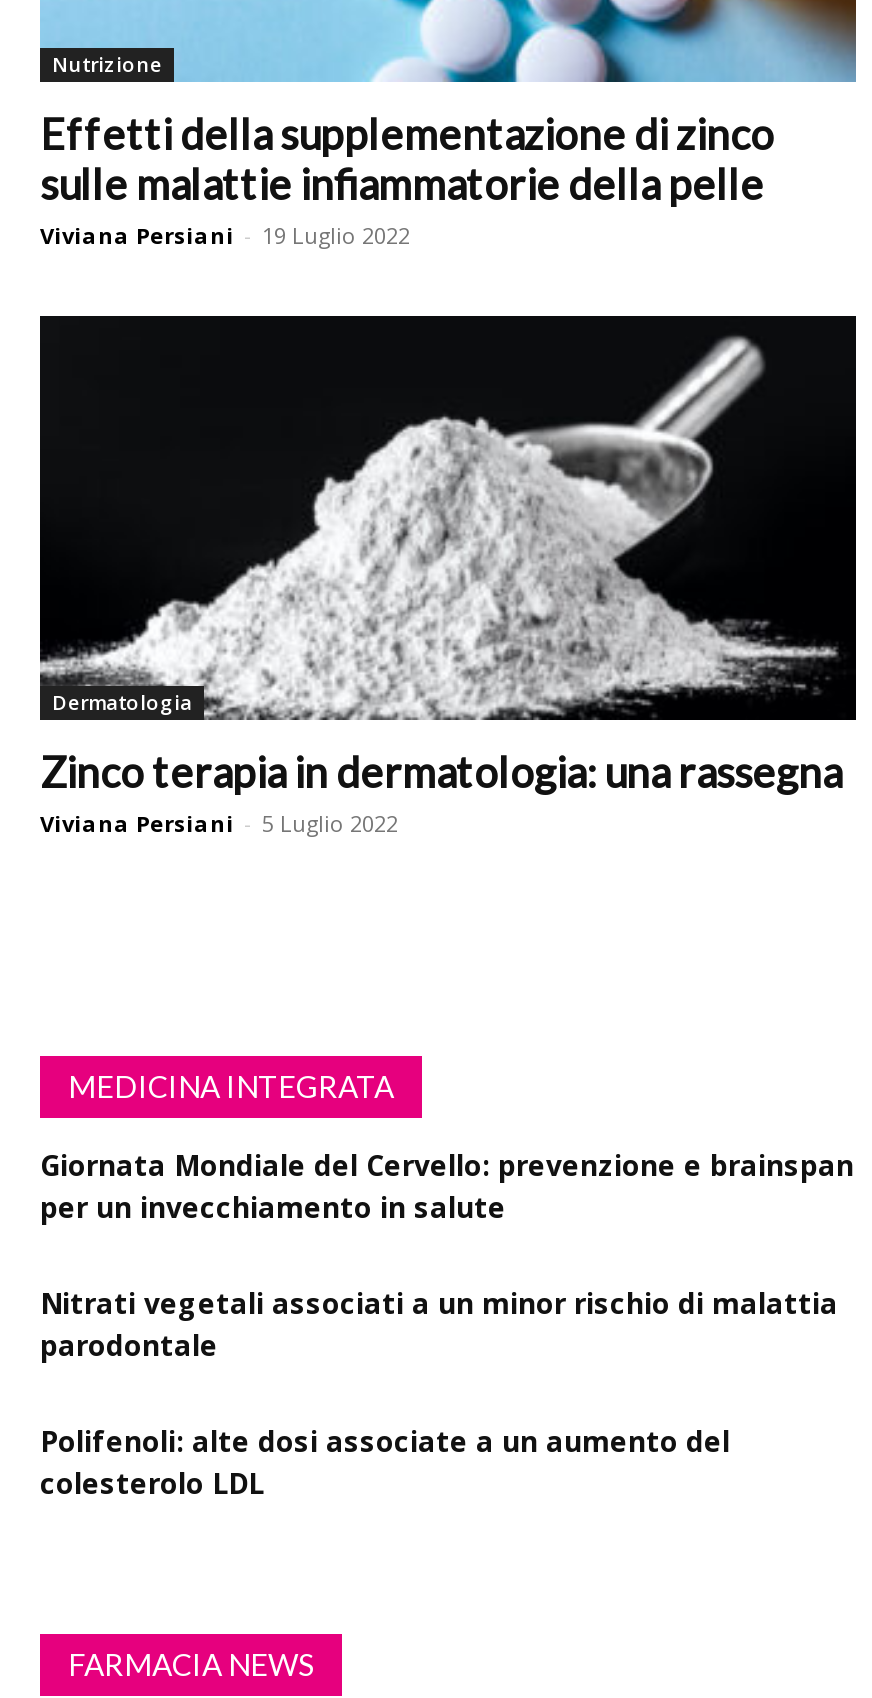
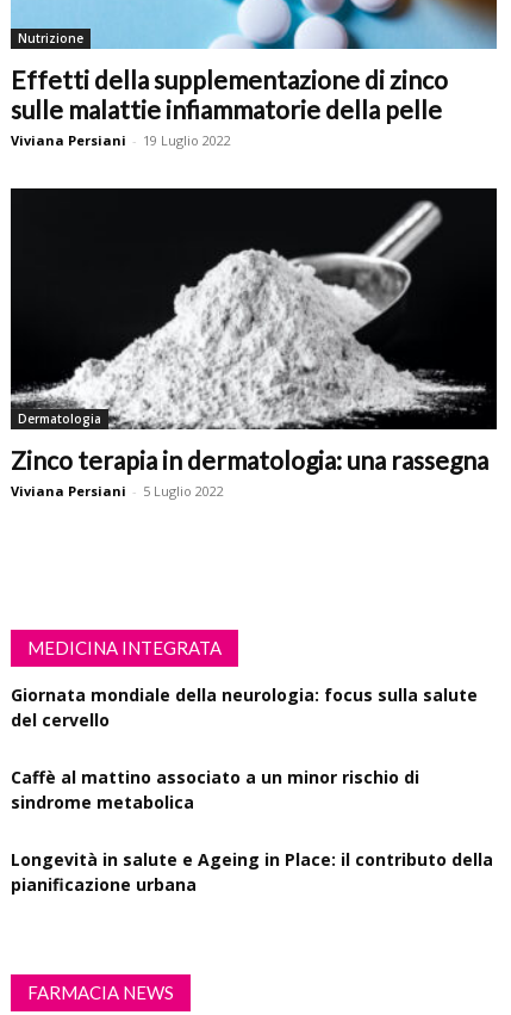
- Giornata Mondiale del Cervello: prevenzione e brainspan
- per un invecchiamento in salute
+ Giornata mondiale della neurologia: focus sulla salute
+ del cervello

- Nitrati vegetali associati a un minor rischio di malattia
- parodontale
+ Caffè al mattino associato a un minor rischio di
+ sindrome metabolica

- Polifenoli: alte dosi associate a un aumento del
- colesterolo LDL
+ Longevità in salute e Ageing in Place: il contributo della
+ pianificazione urbana
